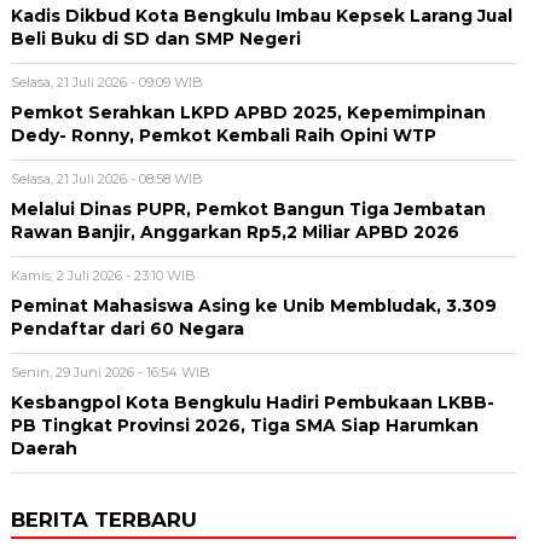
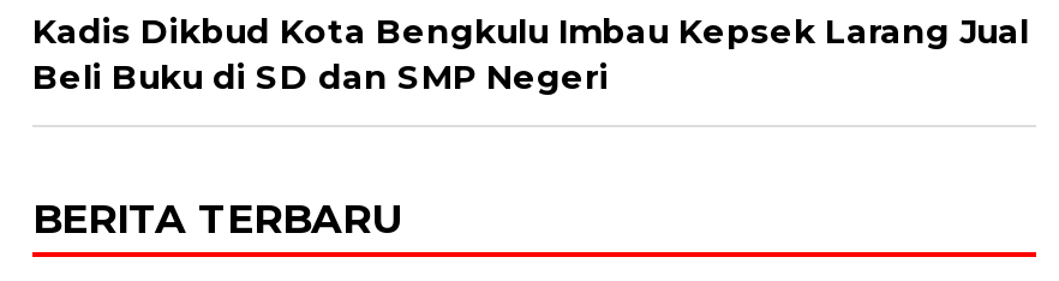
- Selasa, 21 Juli 2026 - 09:09 WIB
- Pemkot Serahkan LKPD APBD 2025, Kepemimpinan
- Dedy- Ronny, Pemkot Kembali Raih Opini WTP
- Selasa, 21 Juli 2026 - 08:58 WIB
- Melalui Dinas PUPR, Pemkot Bangun Tiga Jembatan
- Rawan Banjir, Anggarkan Rp5,2 Miliar APBD 2026
- Kamis, 2 Juli 2026 - 23:10 WIB
- Peminat Mahasiswa Asing ke Unib Membludak, 3.309
- Pendaftar dari 60 Negara
- Senin, 29 Juni 2026 - 16:54 WIB
- Kesbangpol Kota Bengkulu Hadiri Pembukaan LKBB-
- PB Tingkat Provinsi 2026, Tiga SMA Siap Harumkan
- Daerah
